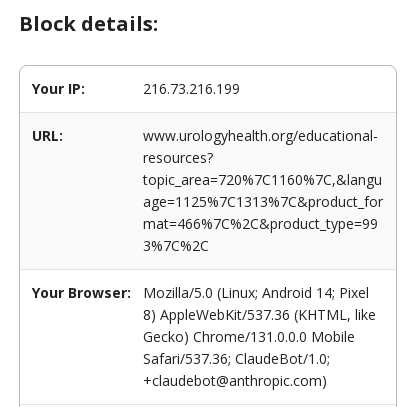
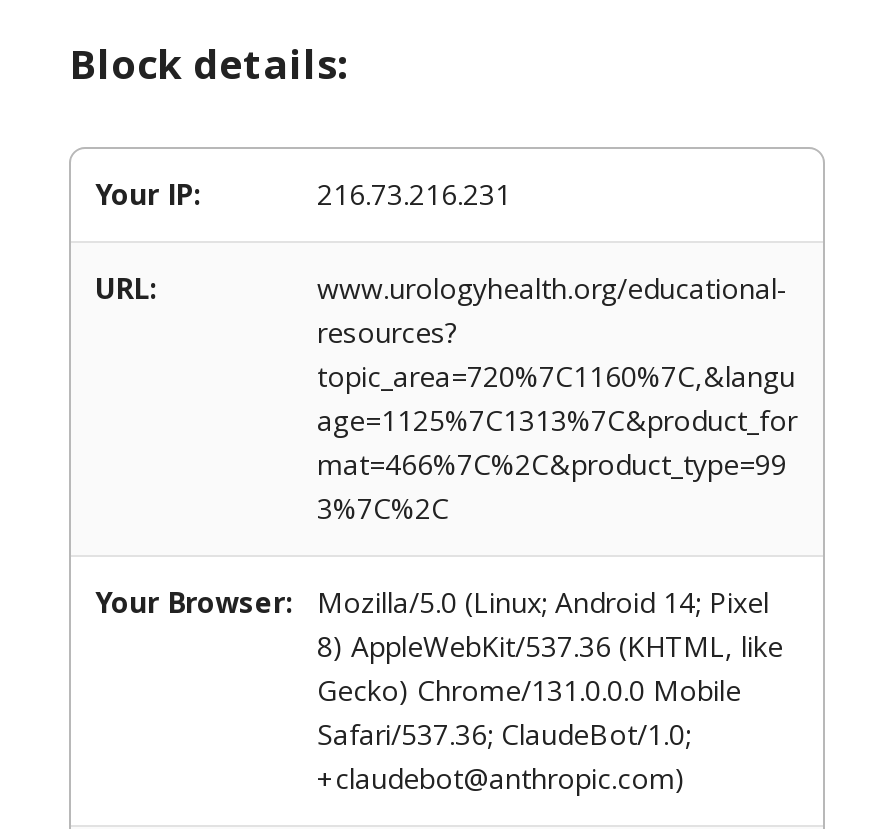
- 216.73.216.199
+ 216.73.216.231
